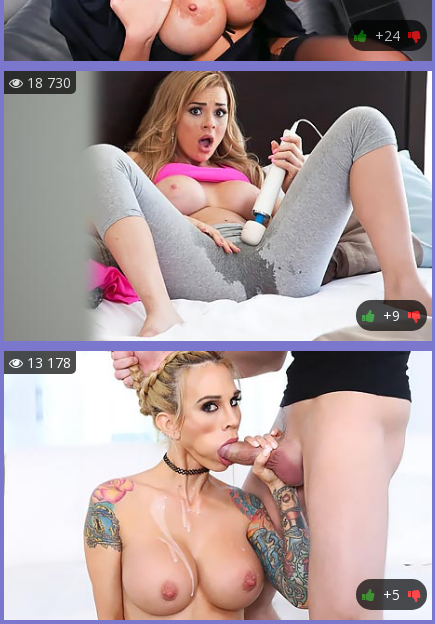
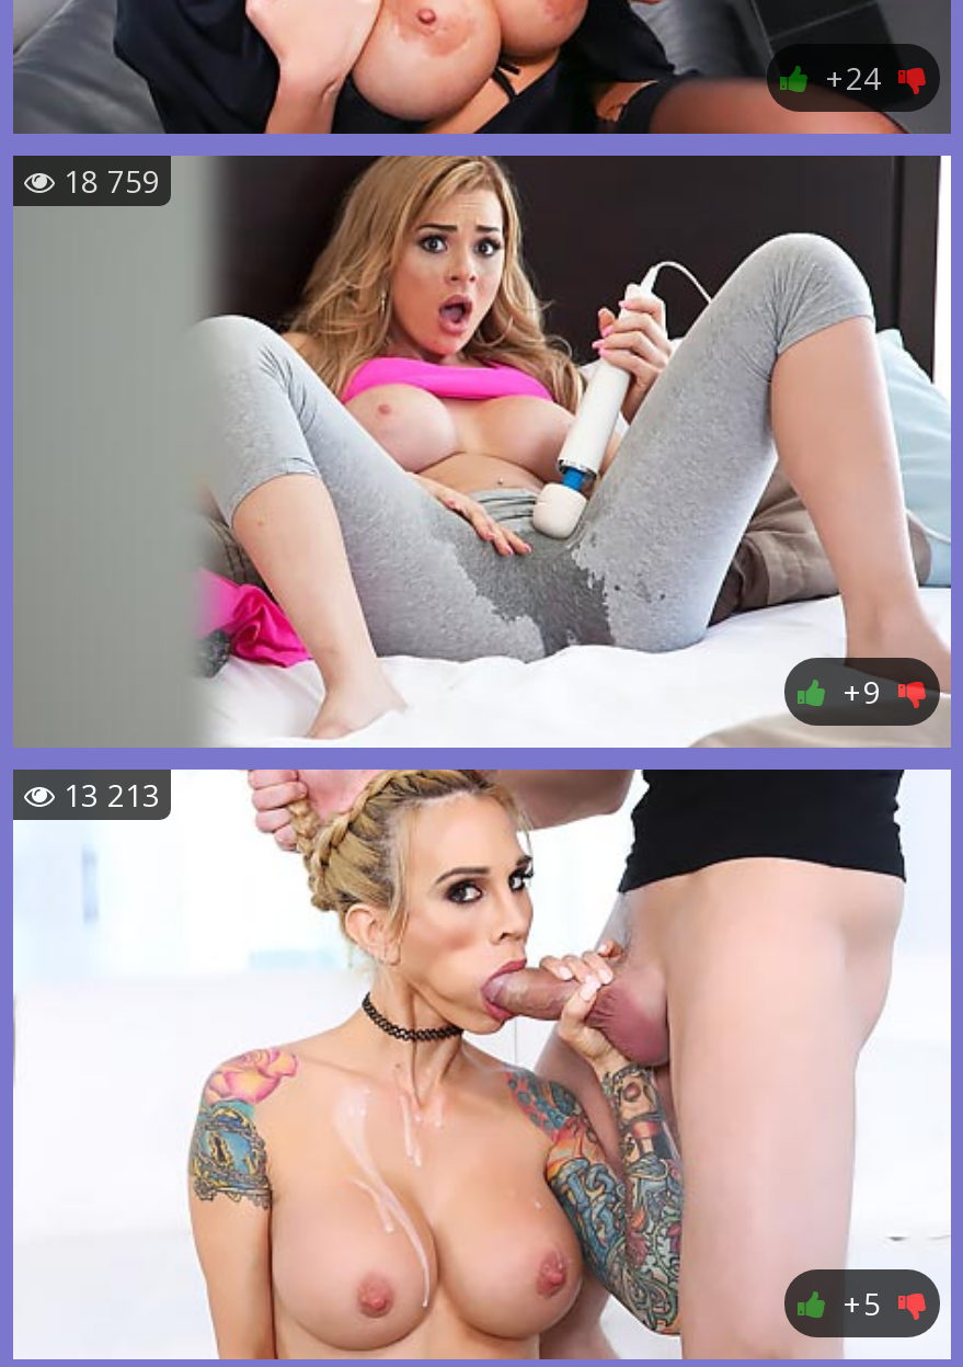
- 18 730
+ 18 759

- 13 178
+ 13 213
